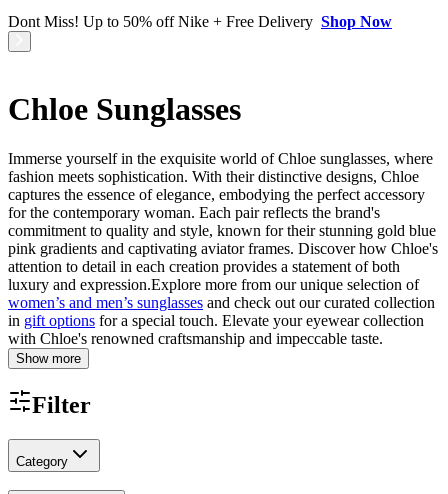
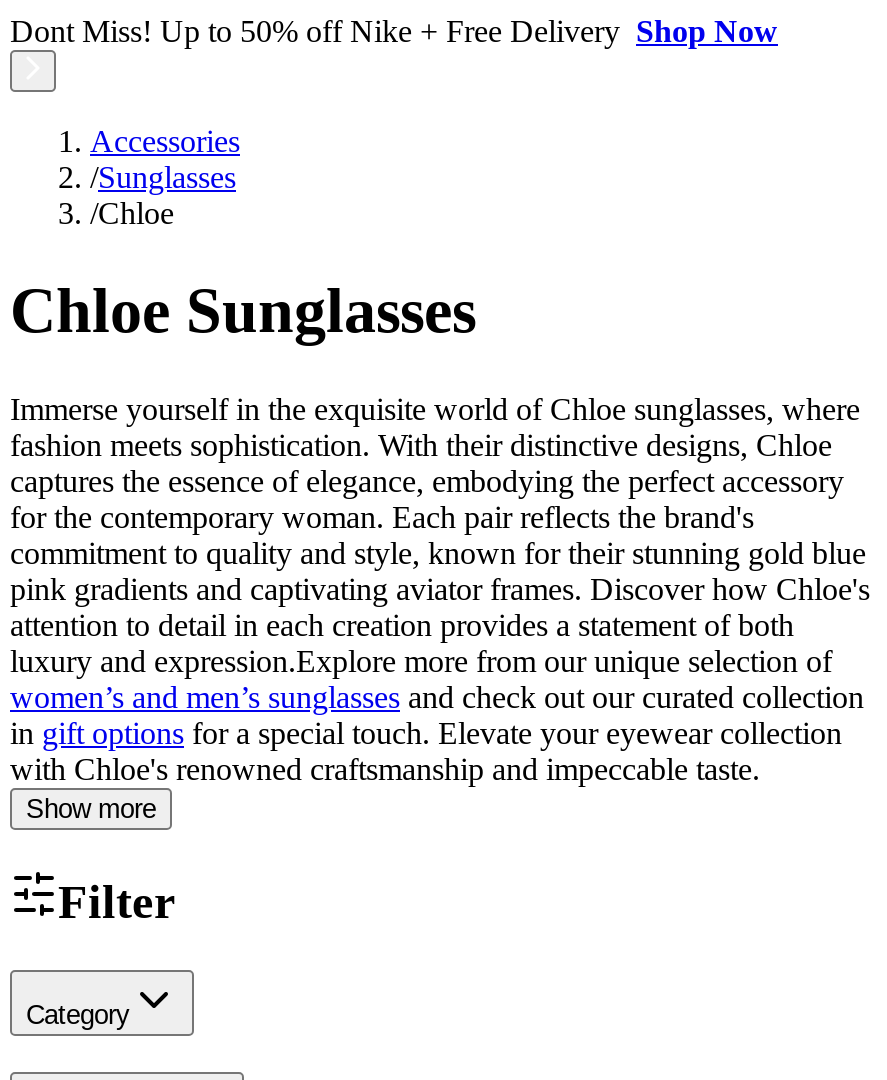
+ Accessories
+ /Sunglasses
+ /Chloe
